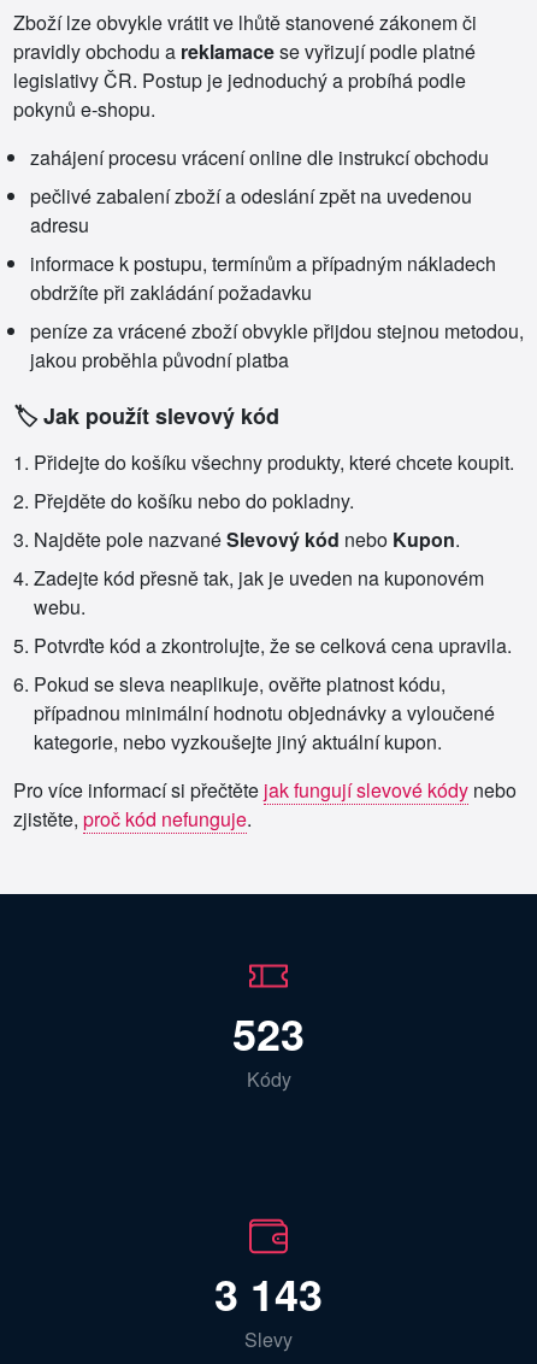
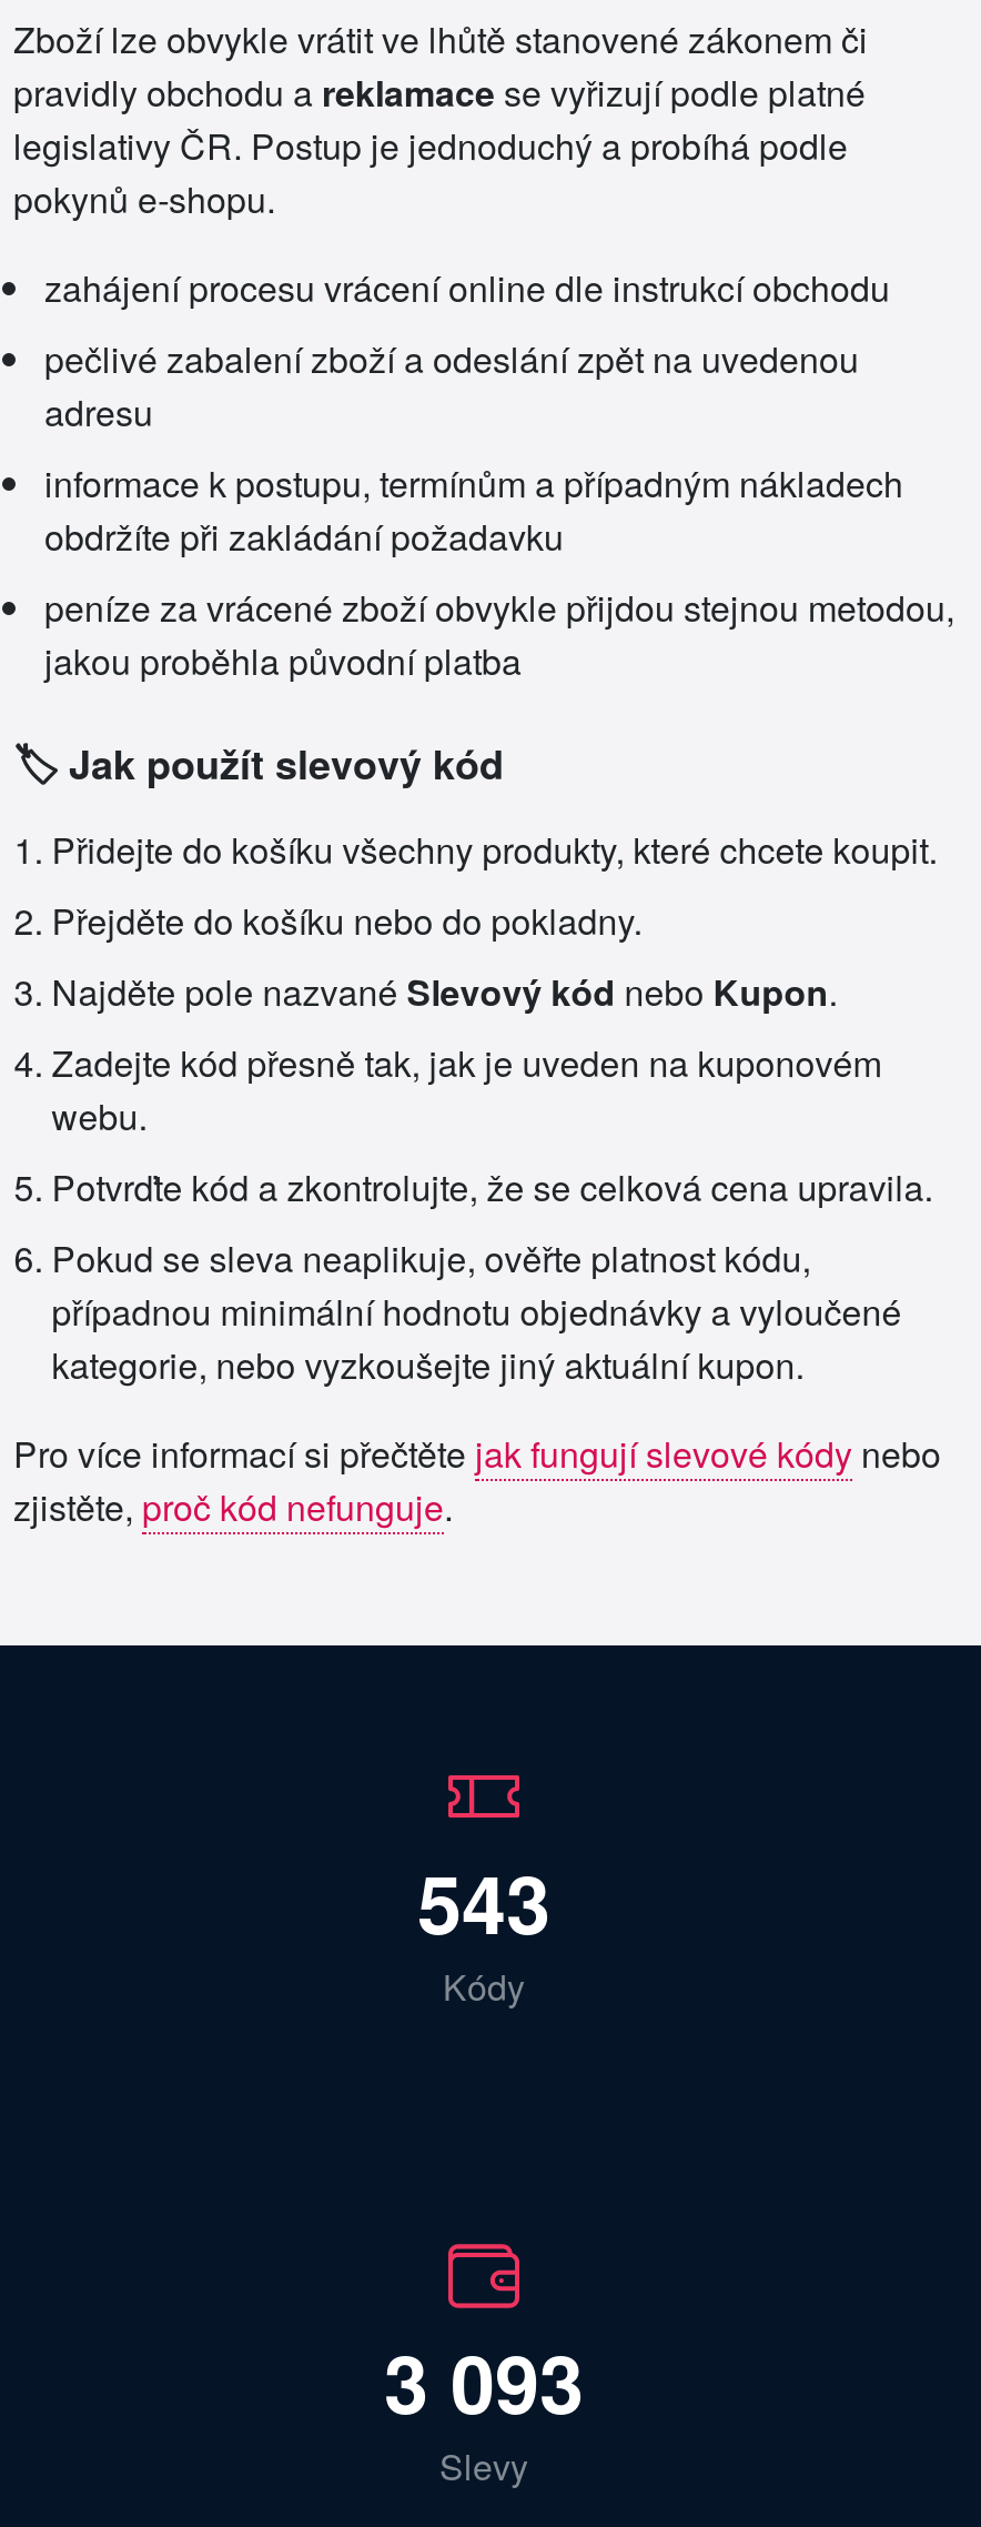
- 523
+ 543

- 3 143
+ 3 093
